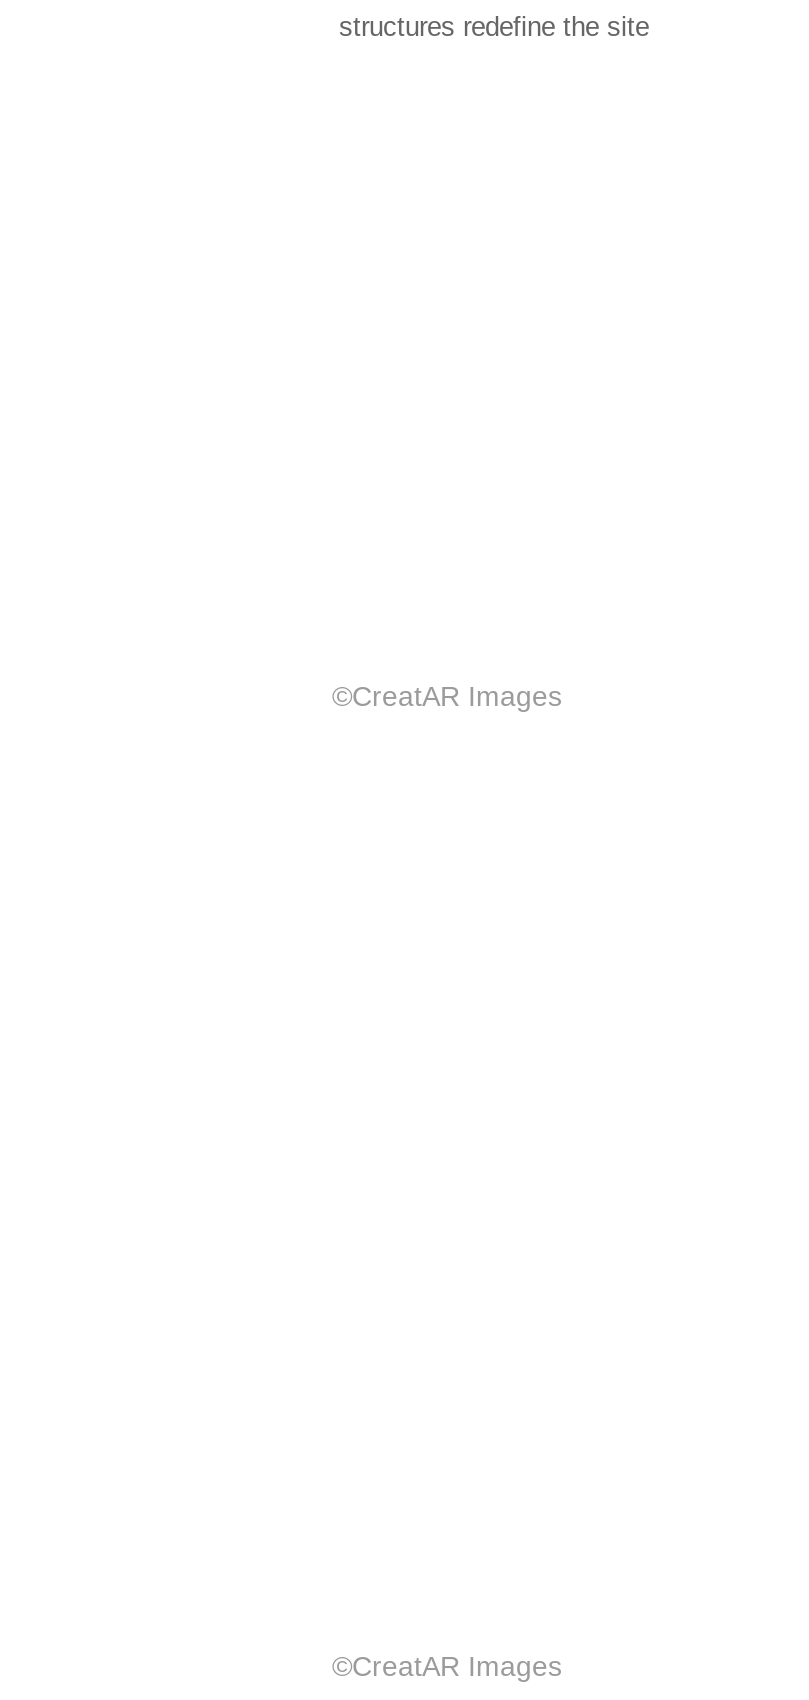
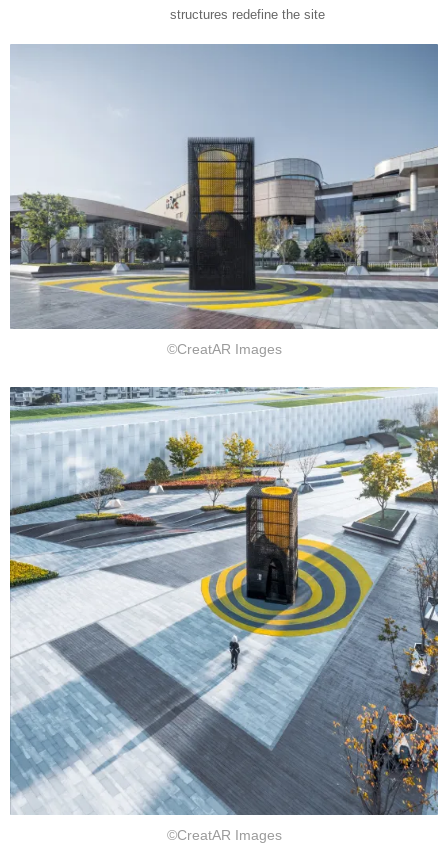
+ [image]

+ [image]
